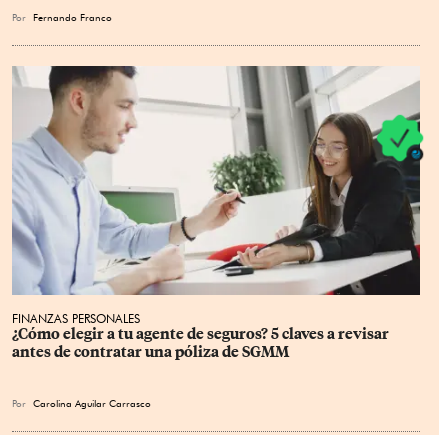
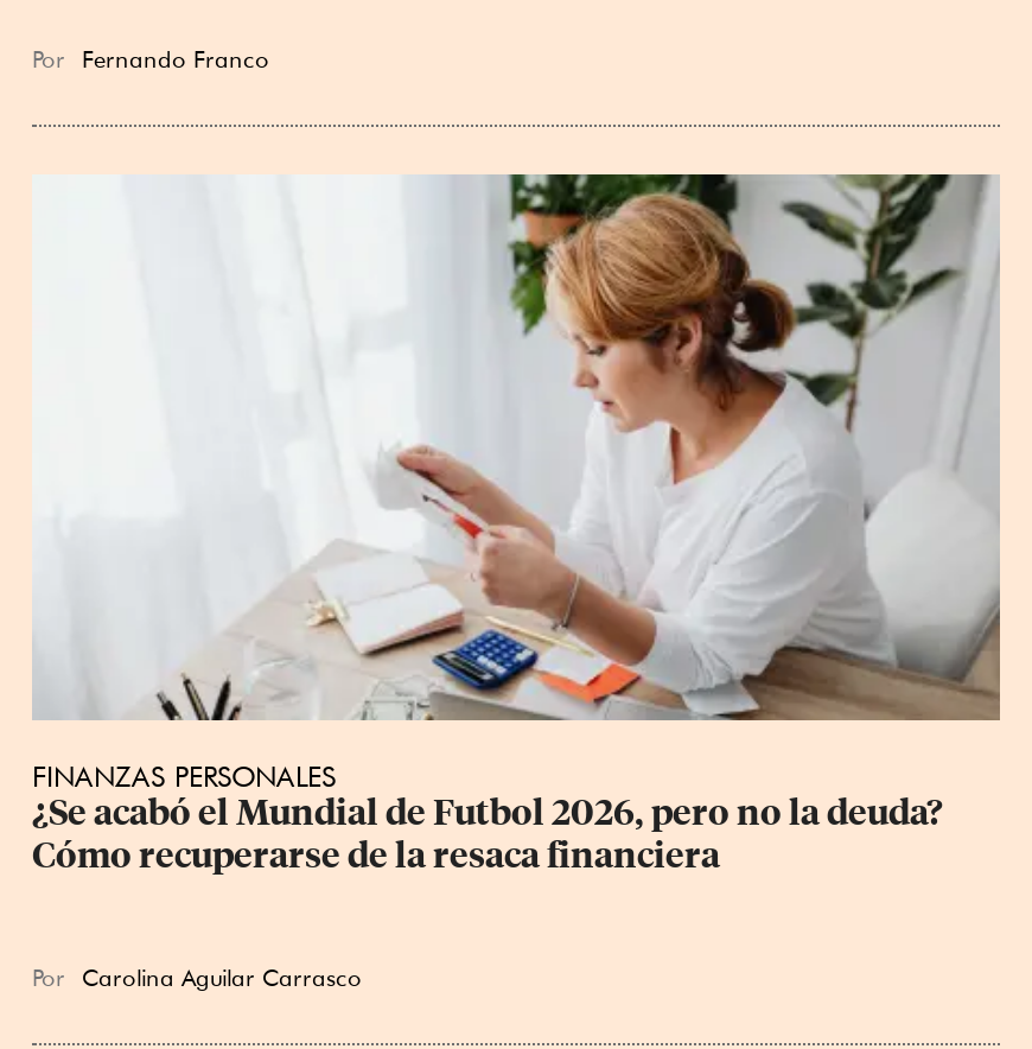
- [image]
- ¿Cómo elegir a tu agente de seguros? 5 claves a revisar
- antes de contratar una póliza de SGMM
+ [image]
+ ¿Se acabó el Mundial de Futbol 2026, pero no la deuda?
+ Cómo recuperarse de la resaca financiera
